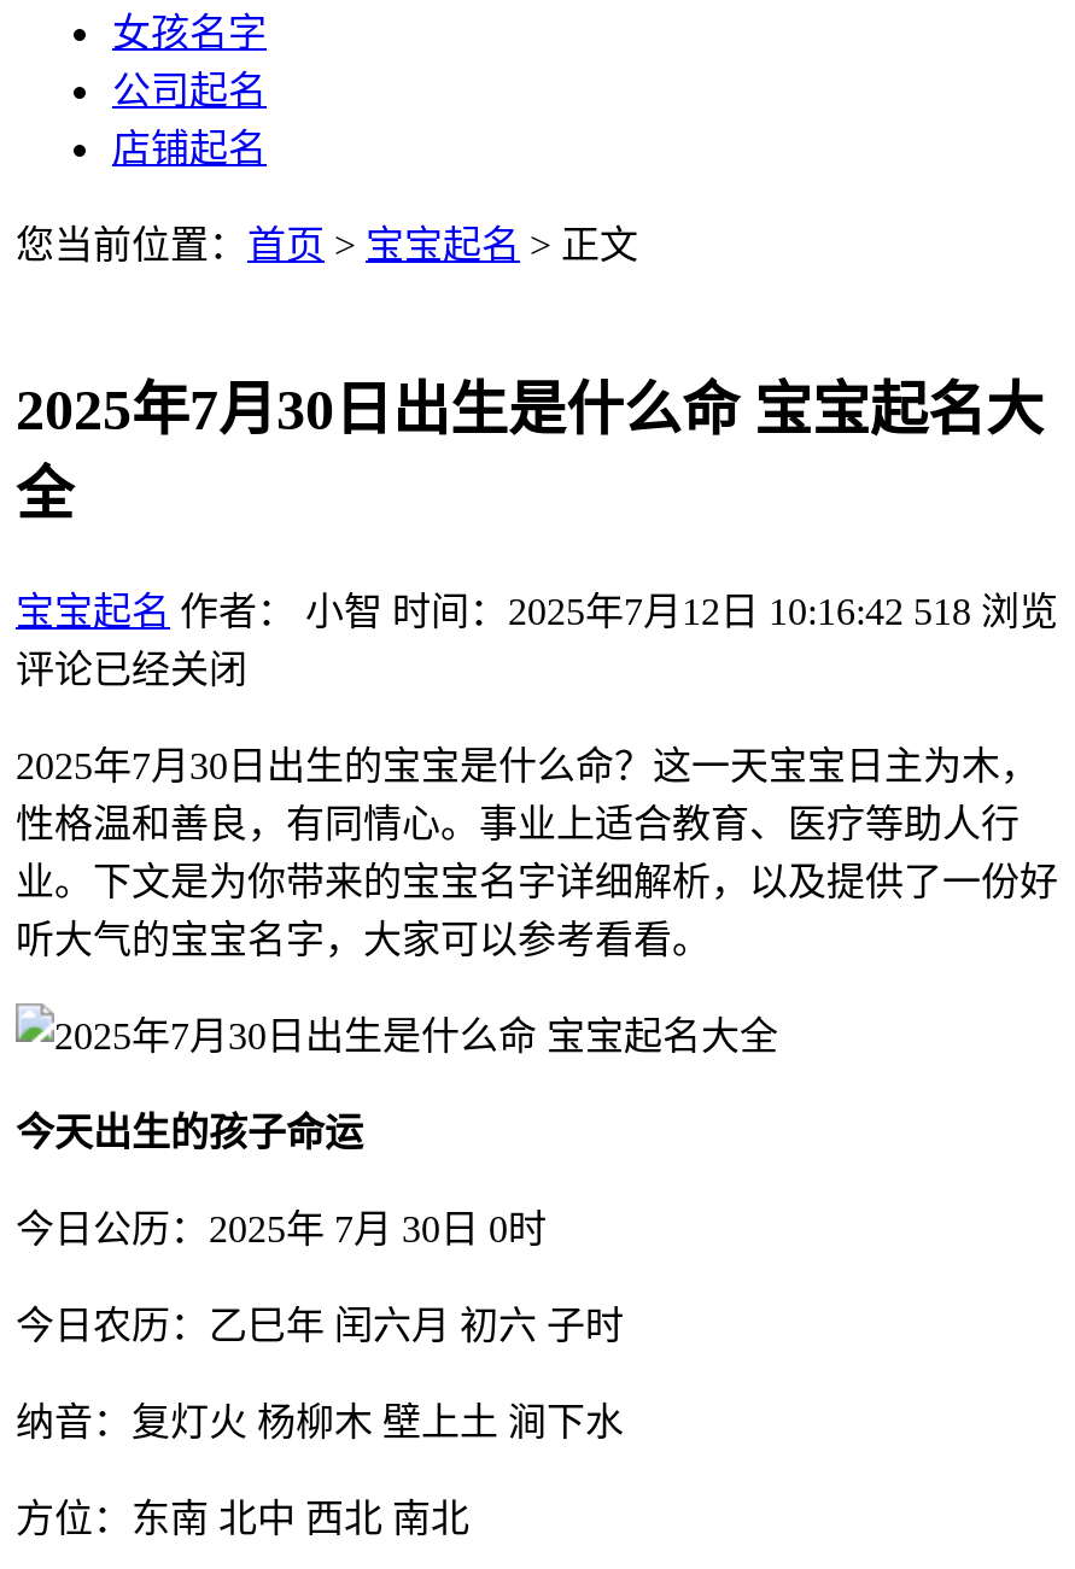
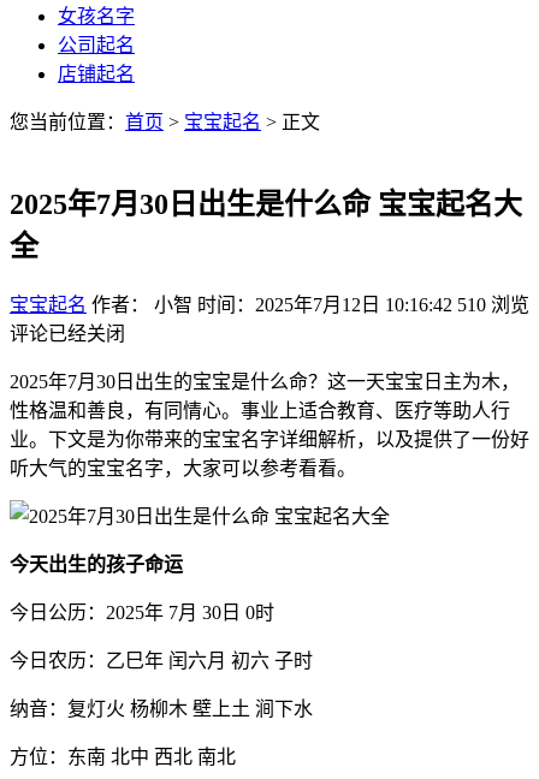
- 宝宝起名 作者： 小智 时间：2025年7月12日 10:16:42 518浏览
+ 宝宝起名 作者： 小智 时间：2025年7月12日 10:16:42 510浏览
